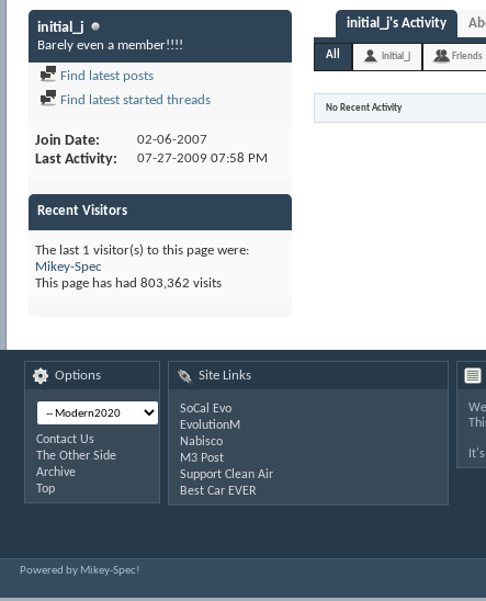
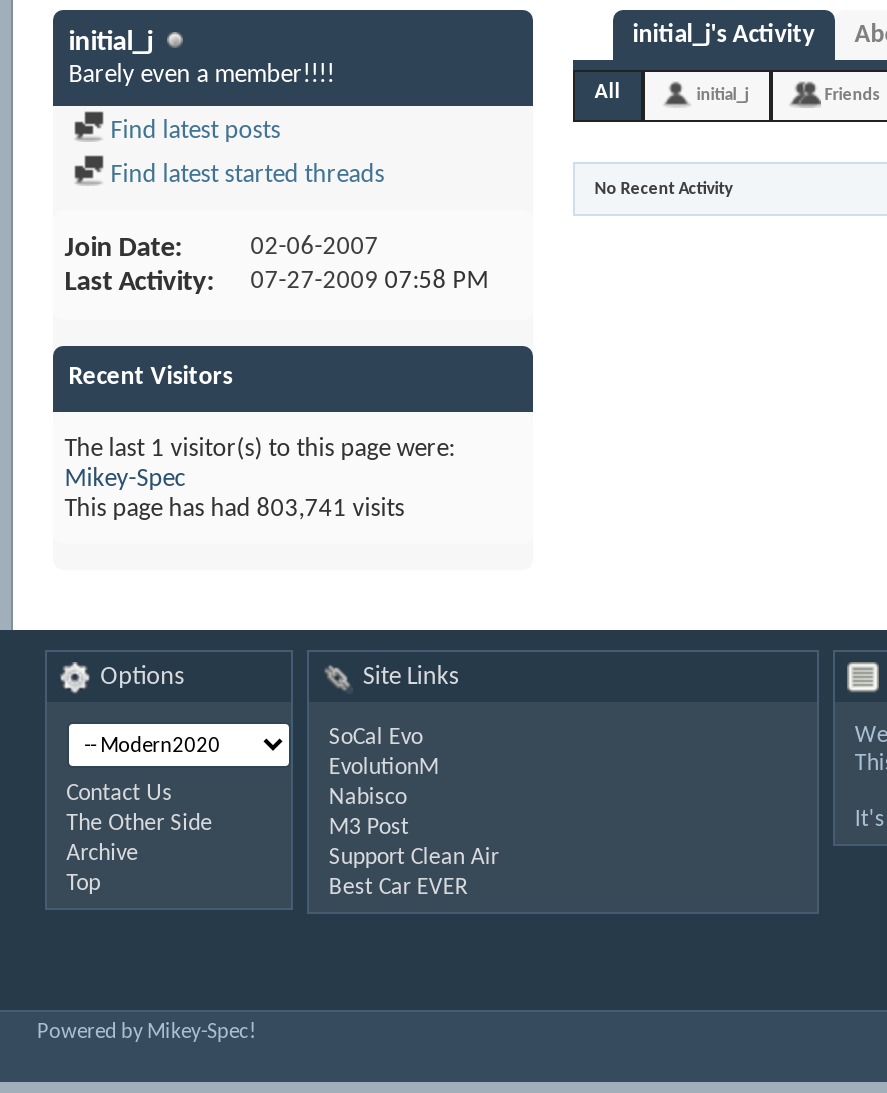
- This page has had 803,362 visits
+ This page has had 803,741 visits
